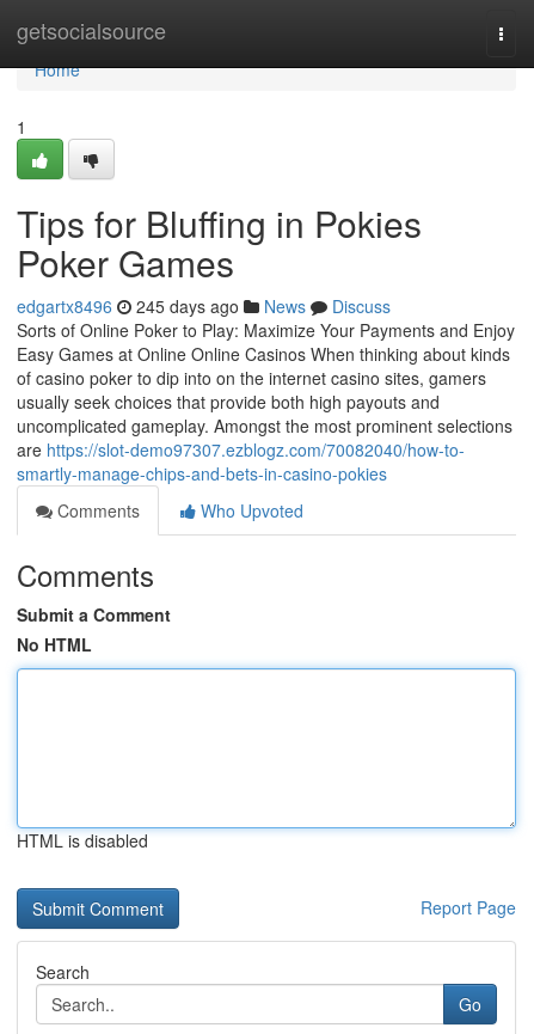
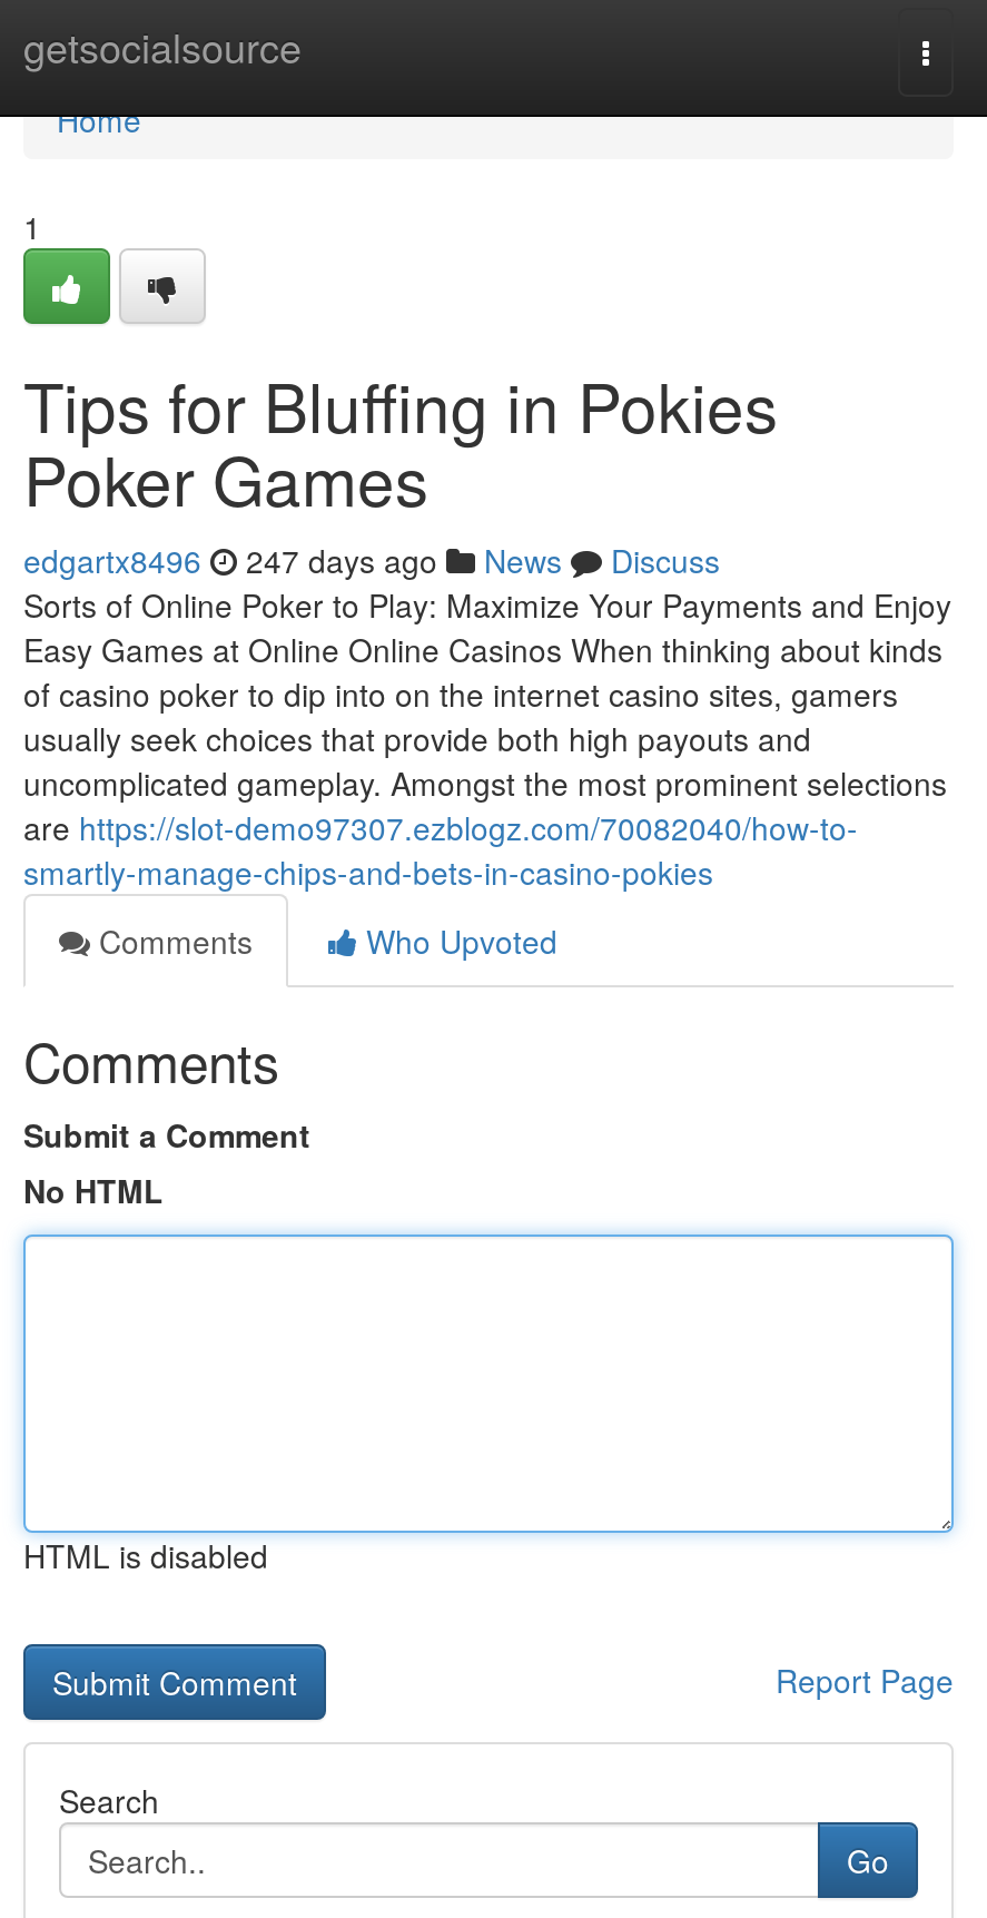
- edgartx8496 245 days ago News Discuss
+ edgartx8496 247 days ago News Discuss
